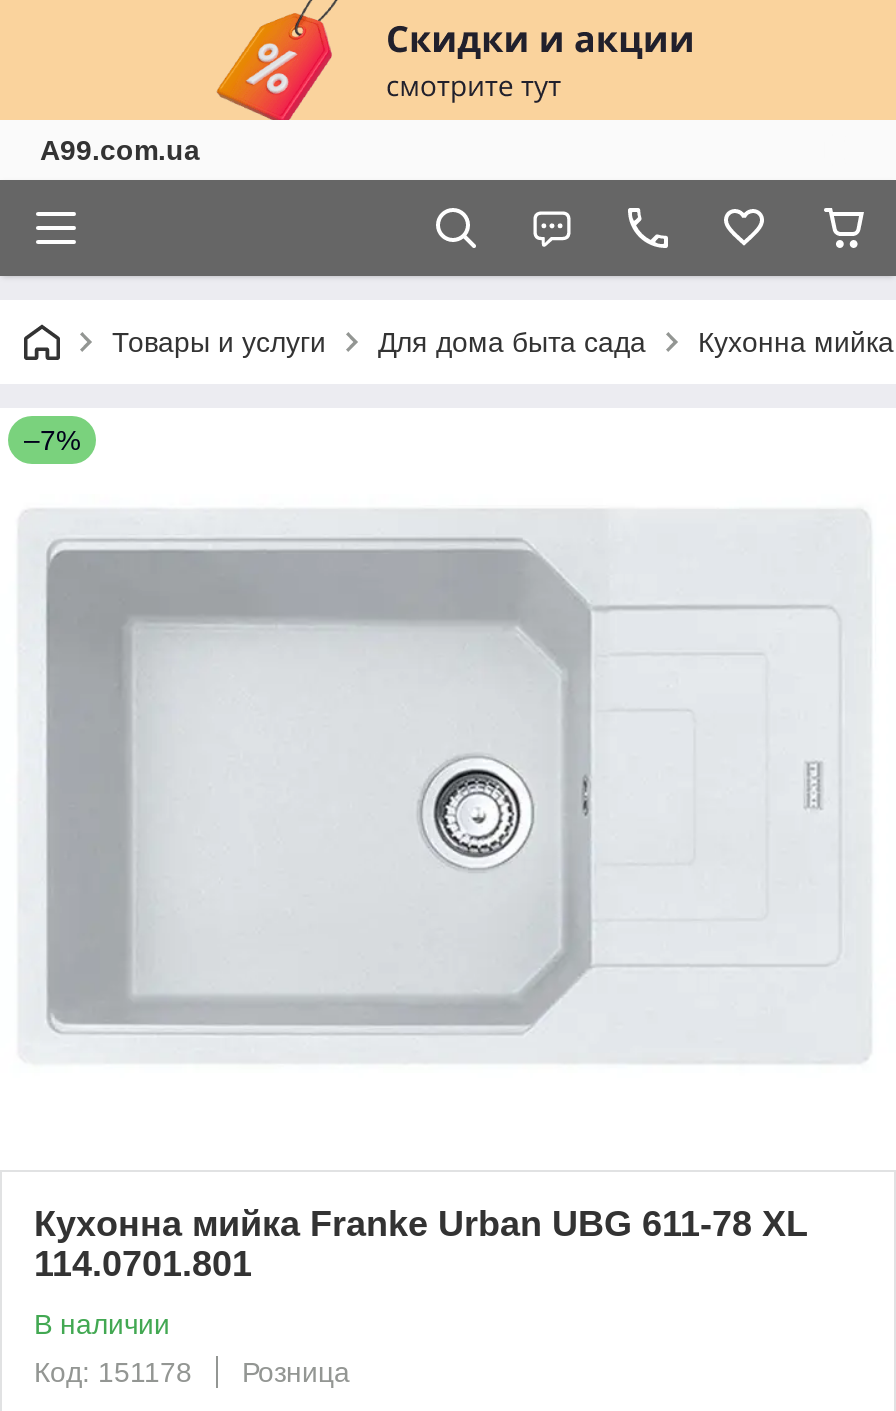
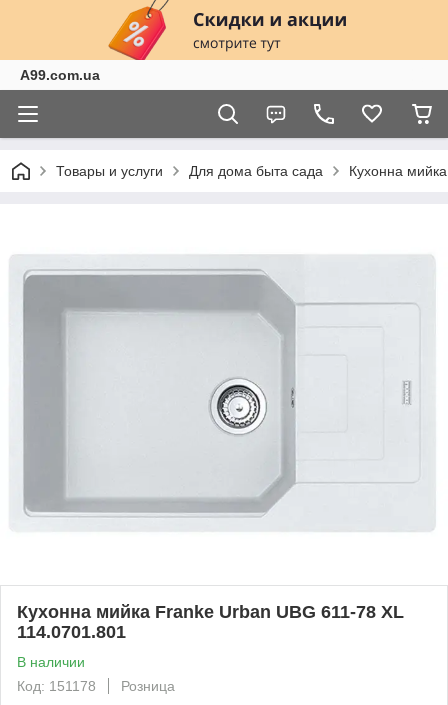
- –7%
